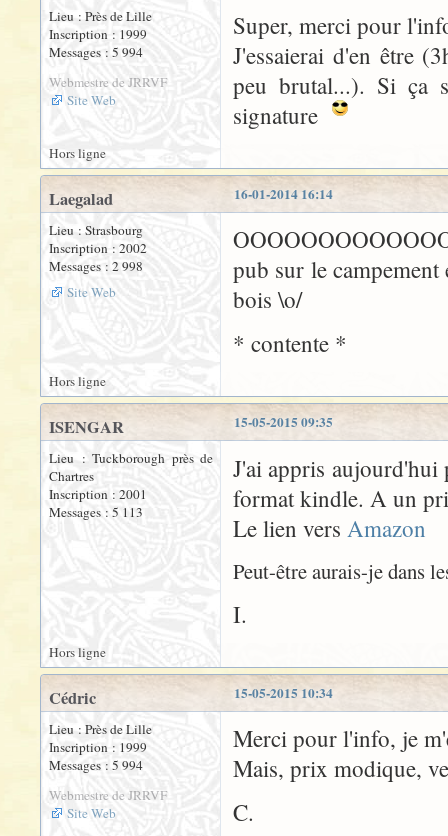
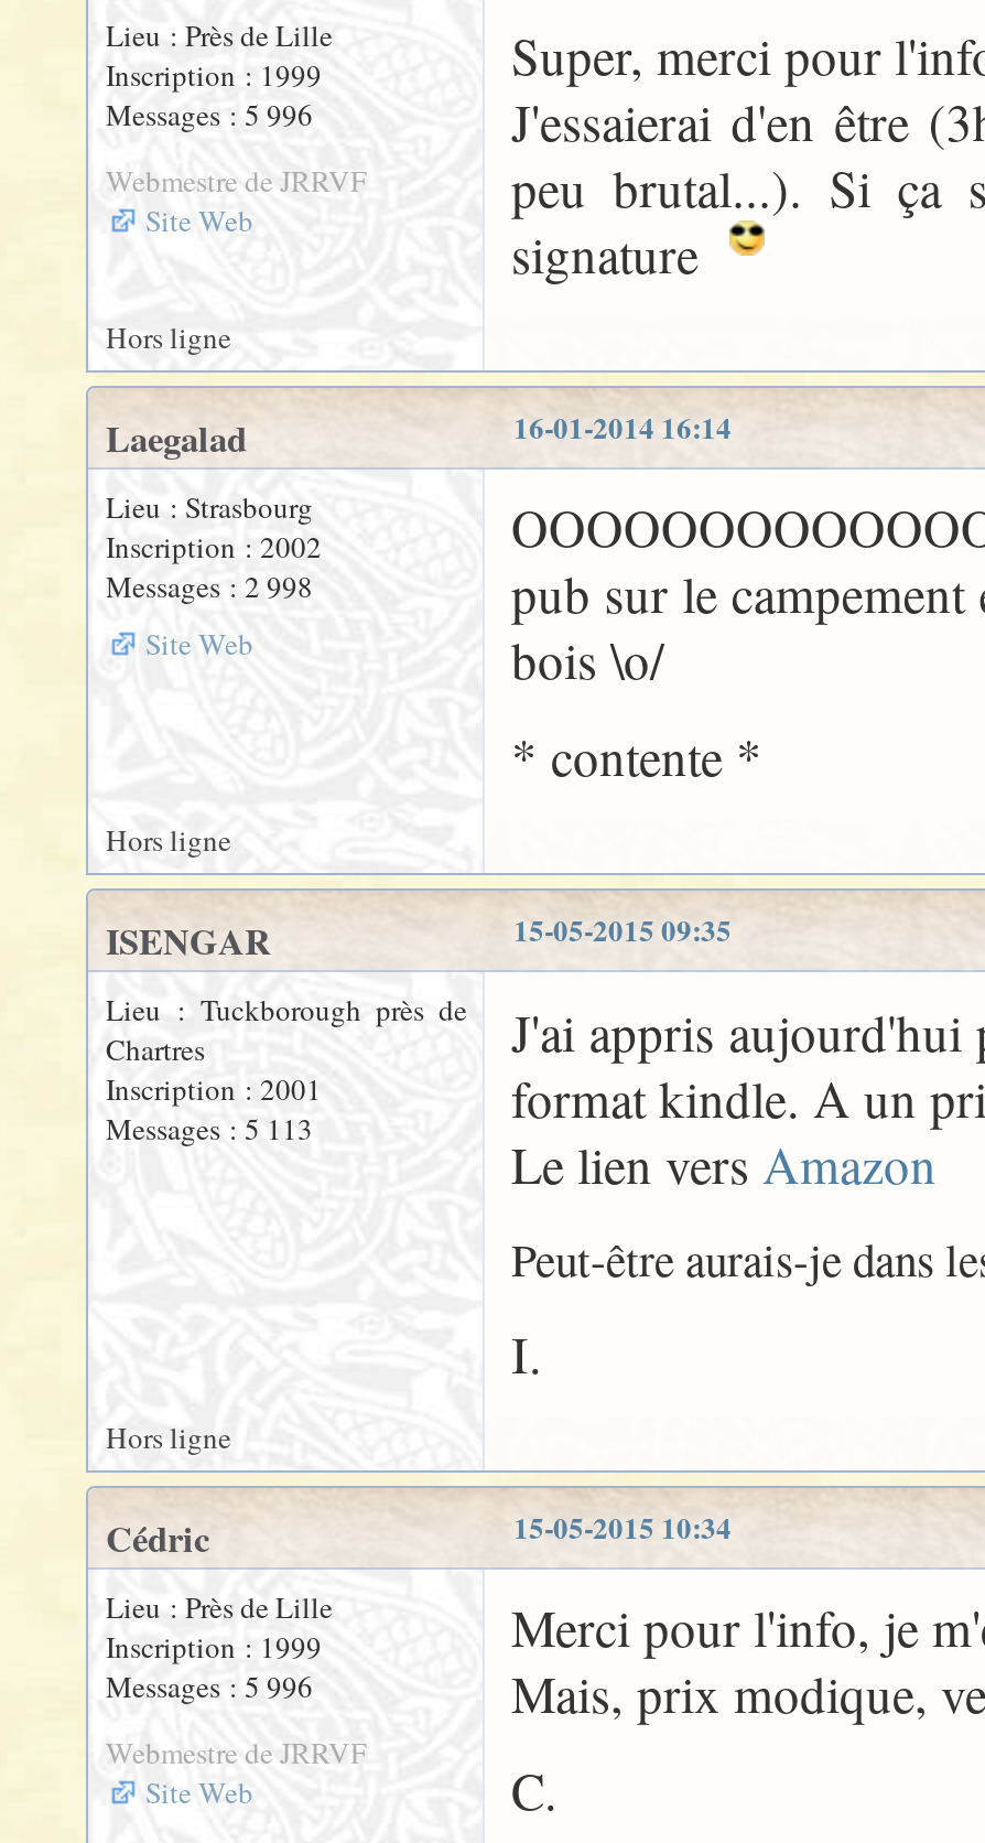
- Messages : 5 994
+ Messages : 5 996

- Messages : 5 994
+ Messages : 5 996
